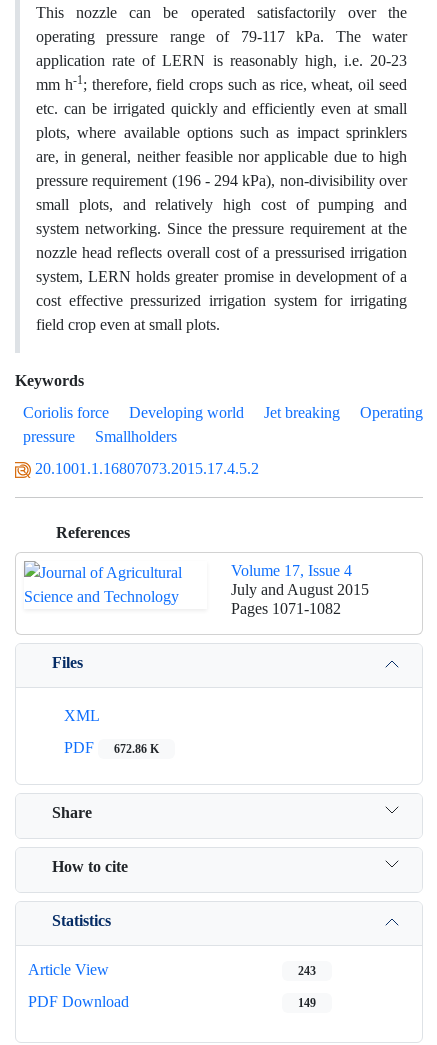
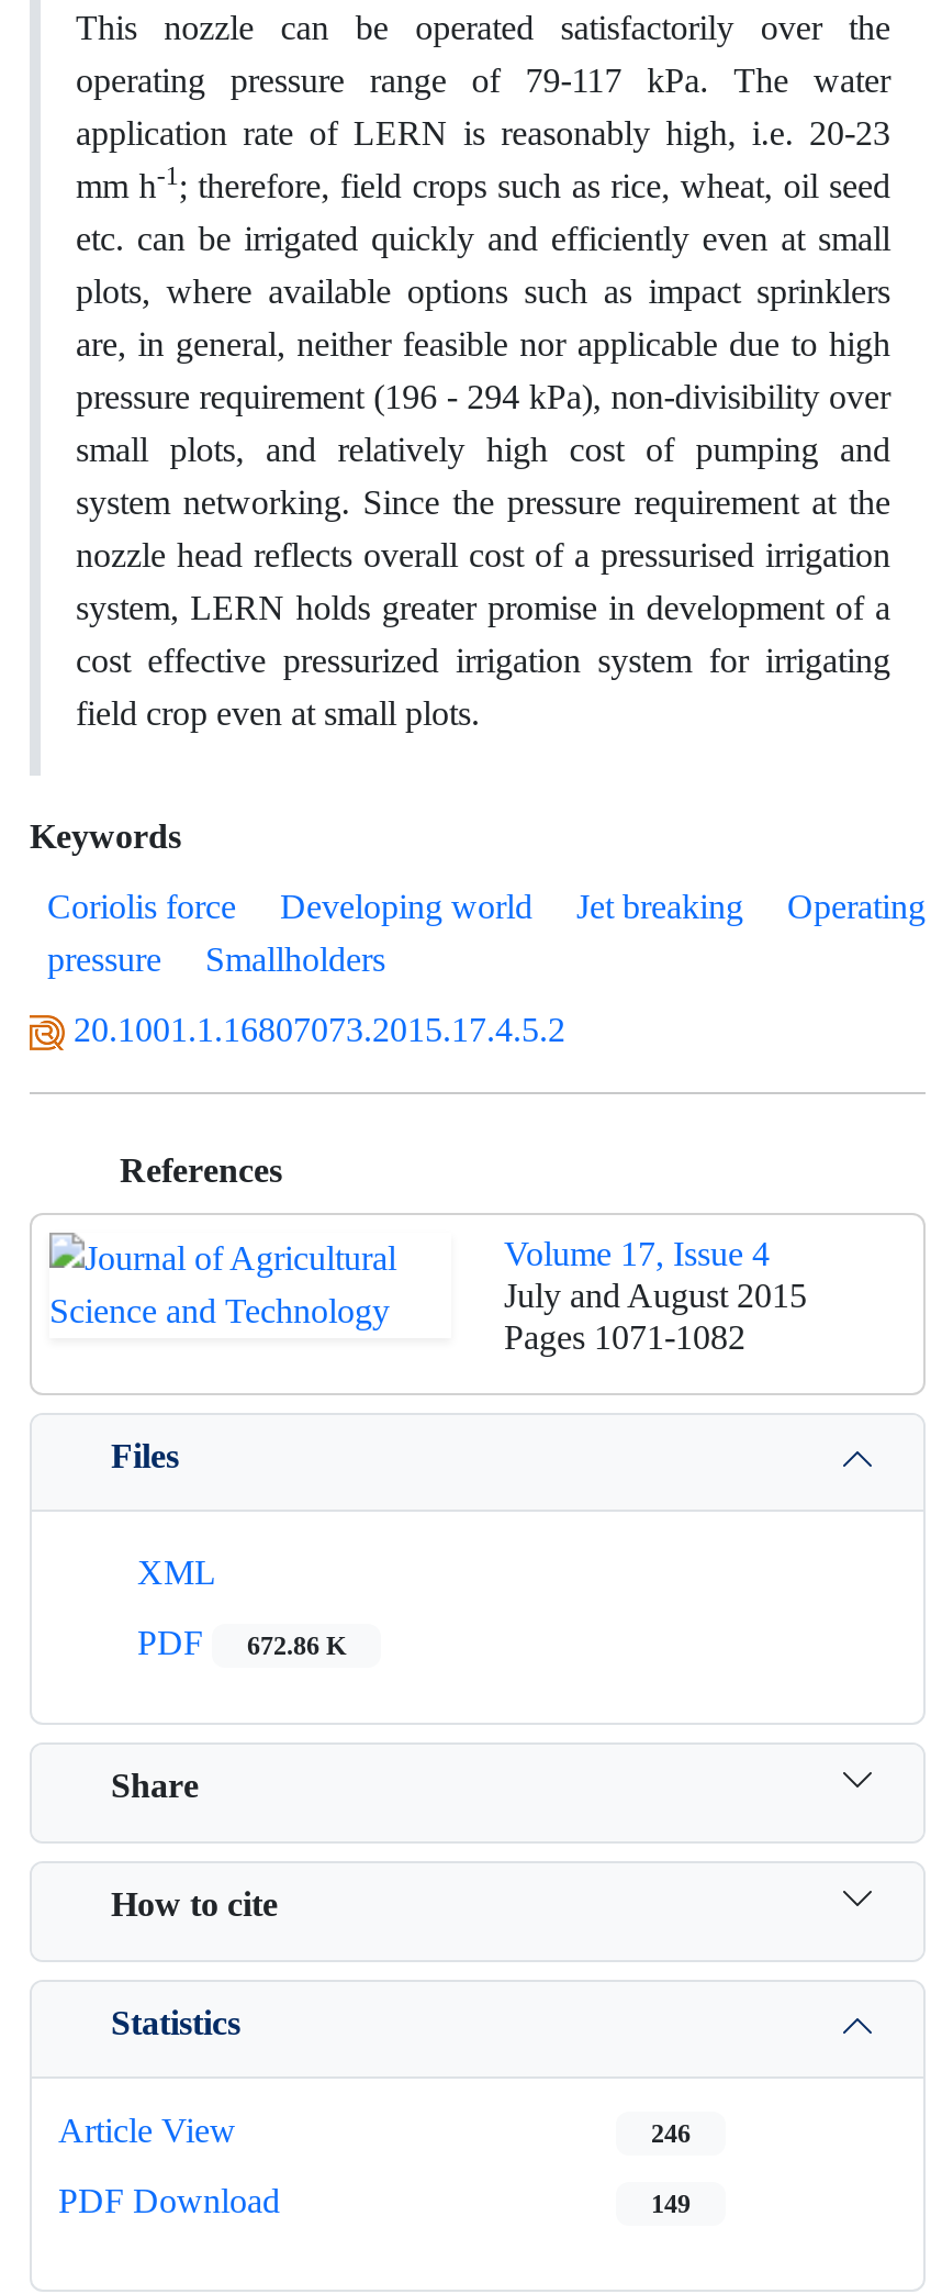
- 243
+ 246
